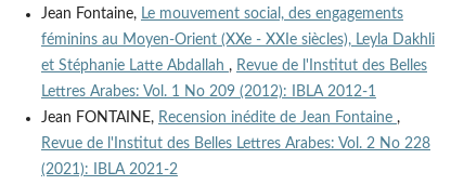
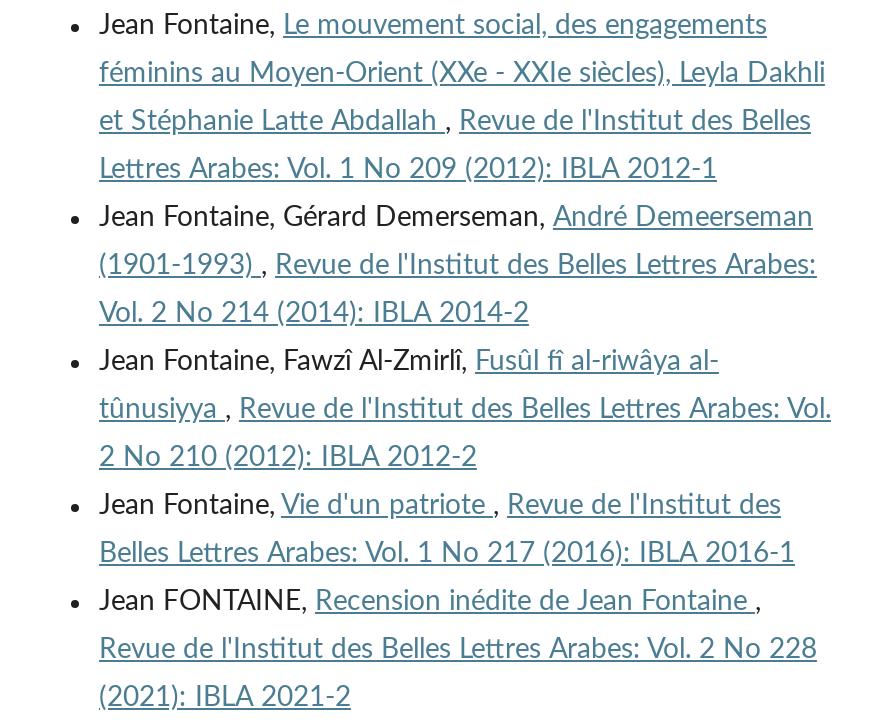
+ Jean Fontaine, Gérard Demerseman, André Demeerseman
+ (1901-1993), Revue de l'Institut des Belles Lettres Arabes:
+ Vol. 2 No 214 (2014): IBLA 2014-2
+ Jean Fontaine, Fawzî Al-Zmirlî, Fusûl fî al-riwâya al-
+ tûnusiyya, Revue de l'Institut des Belles Lettres Arabes: Vol.
+ 2 No 210 (2012): IBLA 2012-2
+ Jean Fontaine, Vie d'un patriote, Revue de l'Institut des
+ Belles Lettres Arabes: Vol. 1 No 217 (2016): IBLA 2016-1
